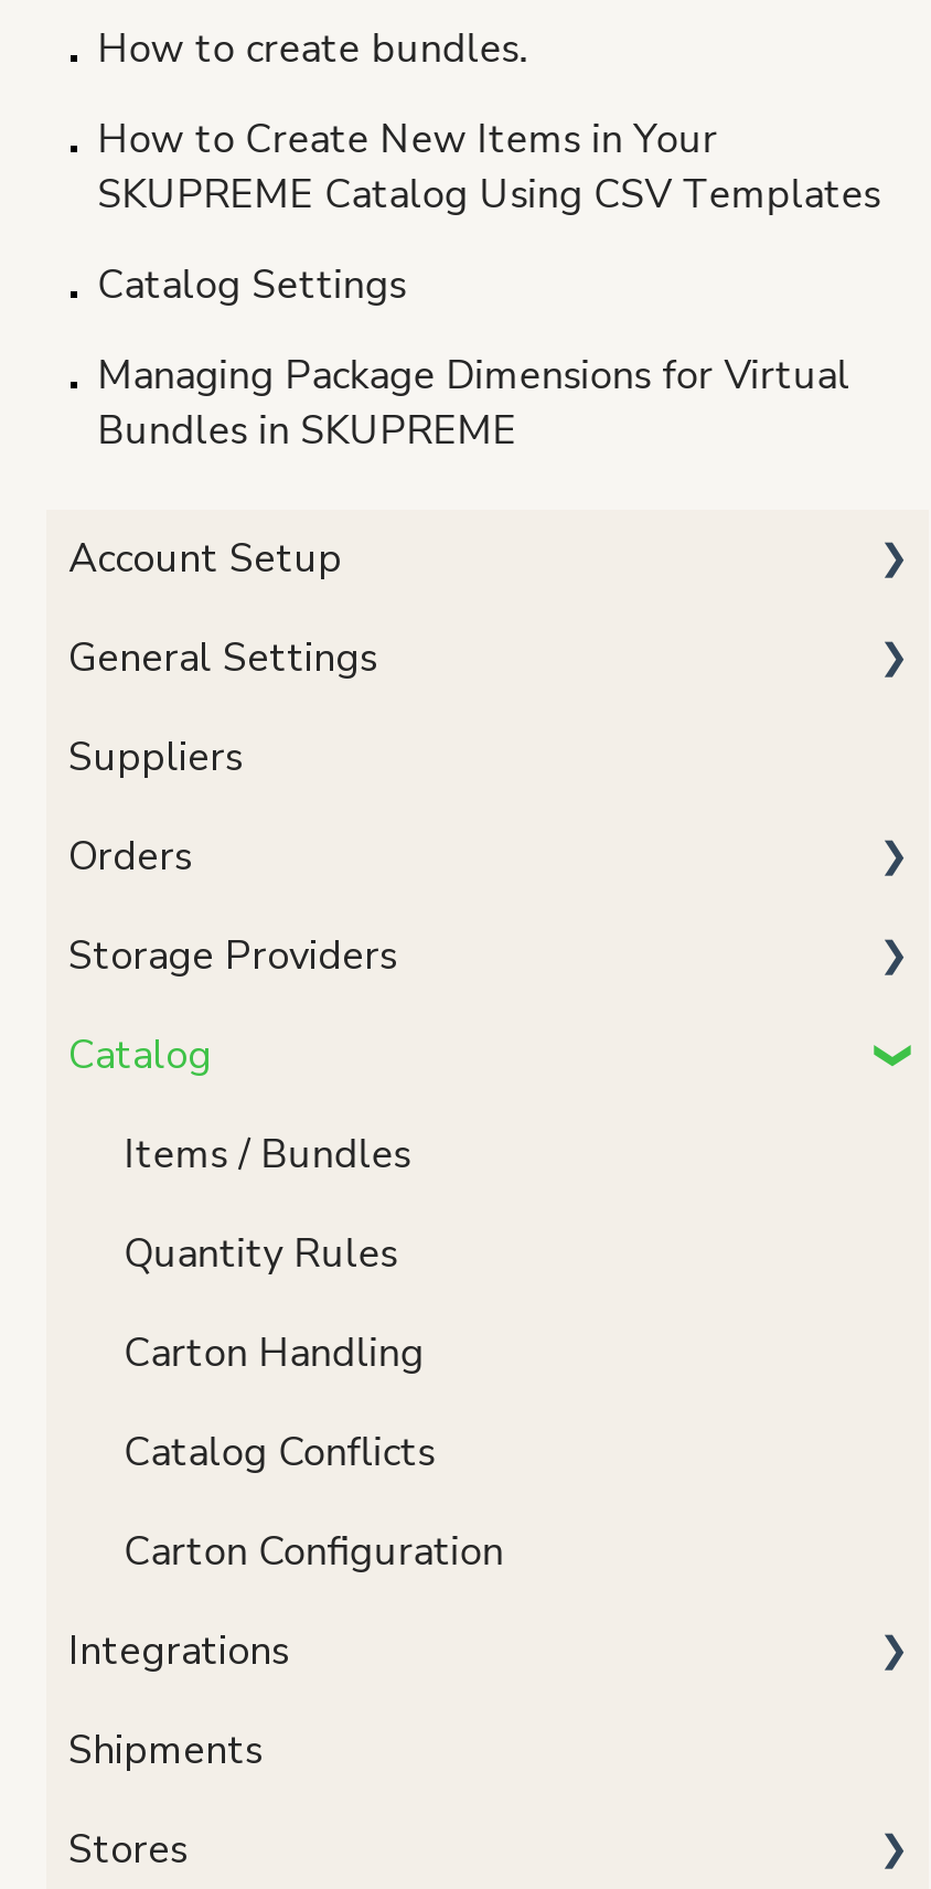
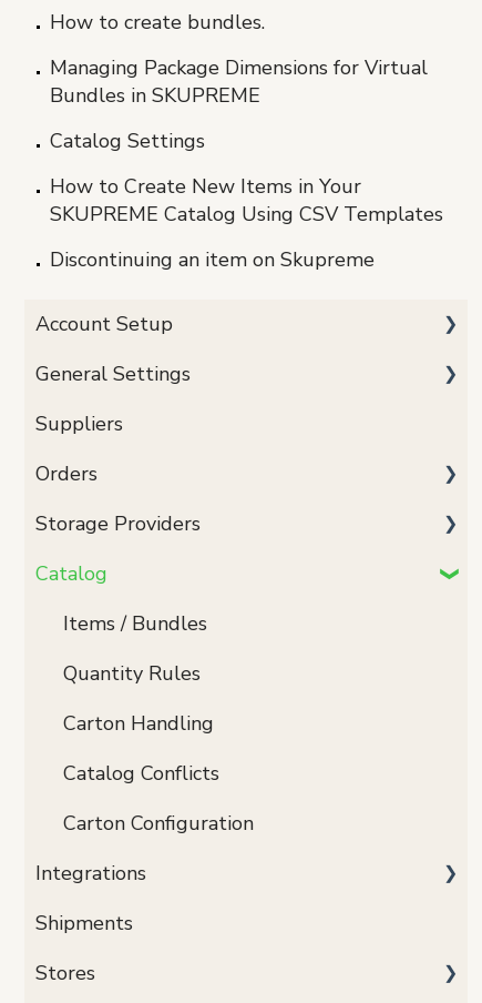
moved down: Catalog Settings | How to Create New Items in Your | SKUPREME Catalog Using CSV Templates

moved up: Managing Package Dimensions for Virtual | Bundles in SKUPREME

+ Discontinuing an item on Skupreme
